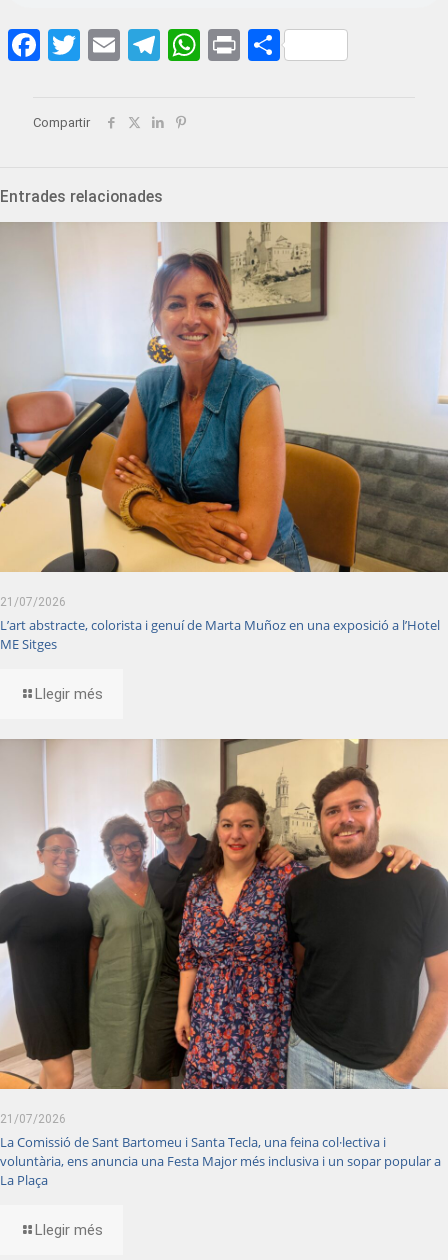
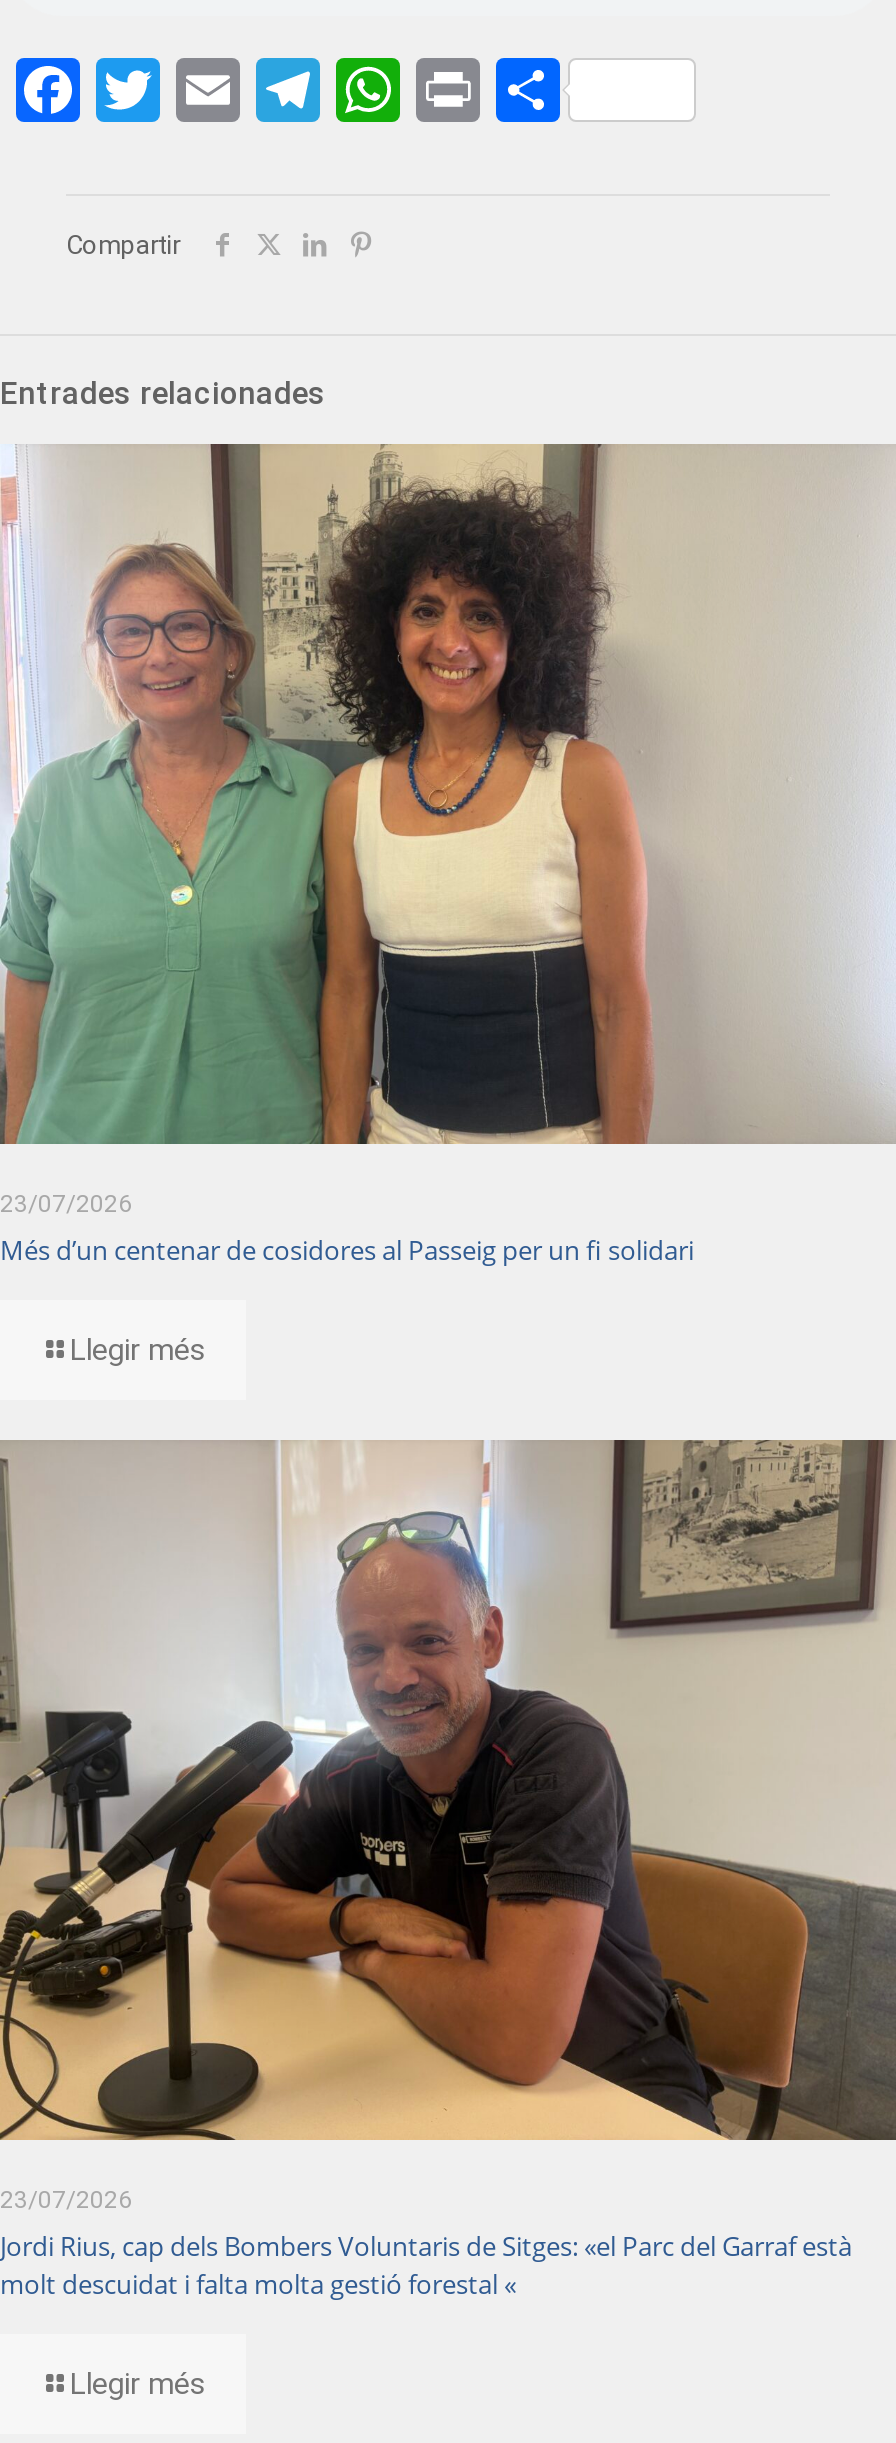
- [image]
- 21/07/2026
- L’art abstracte, colorista i genuí de Marta Muñoz en una exposició a l’Hotel
- ME Sitges
+ [image]
+ 23/07/2026
+ Més d’un centenar de cosidores al Passeig per un fi solidari

- [image]
- 21/07/2026
- La Comissió de Sant Bartomeu i Santa Tecla, una feina col·lectiva i
- voluntària, ens anuncia una Festa Major més inclusiva i un sopar popular a
- La Plaça
+ [image]
+ 23/07/2026
+ Jordi Rius, cap dels Bombers Voluntaris de Sitges: «el Parc del Garraf està
+ molt descuidat i falta molta gestió forestal «
